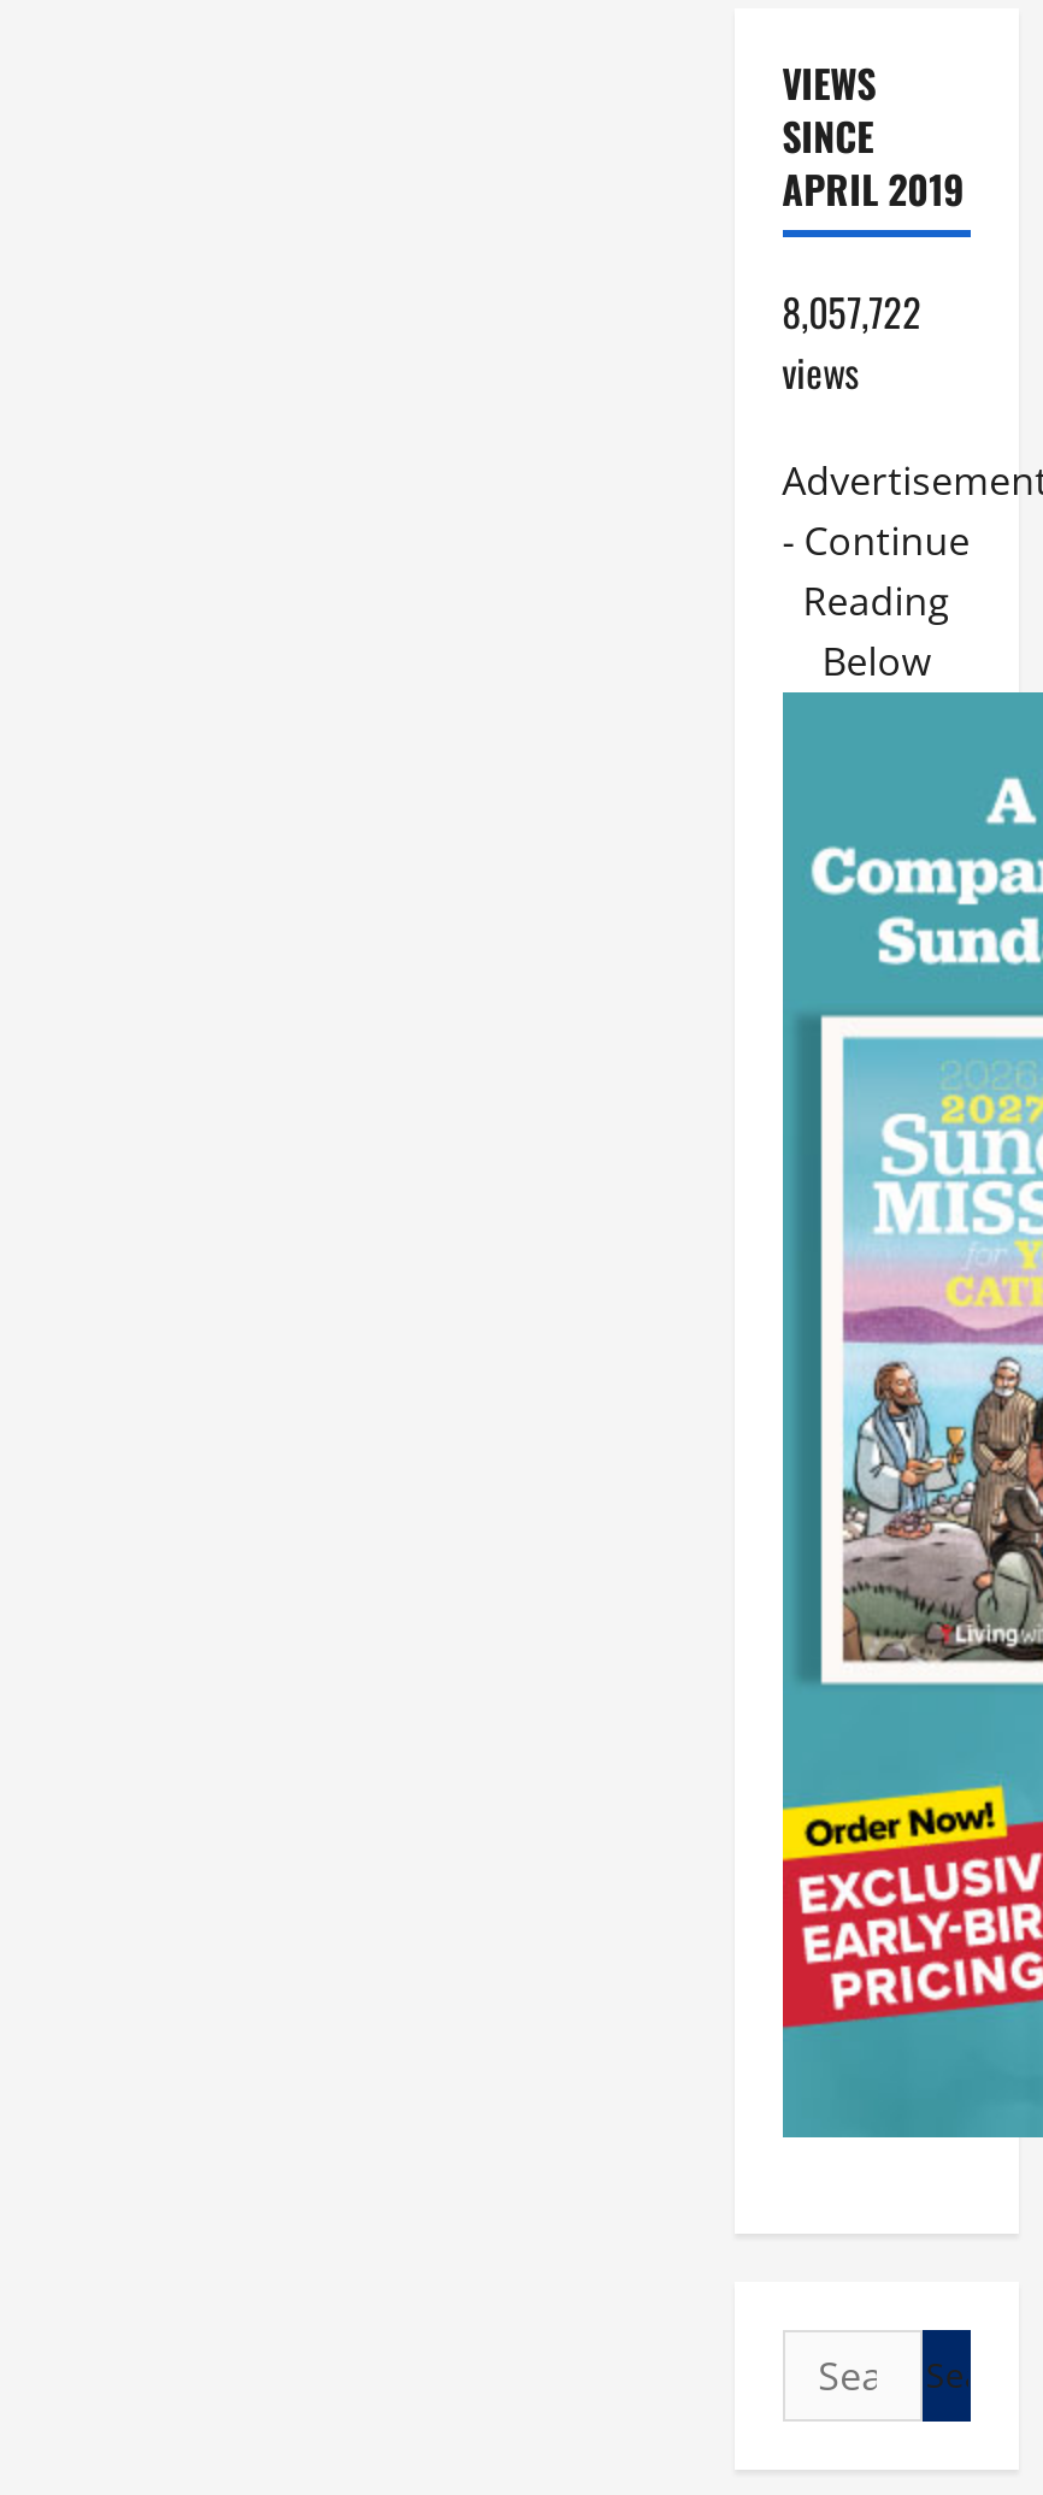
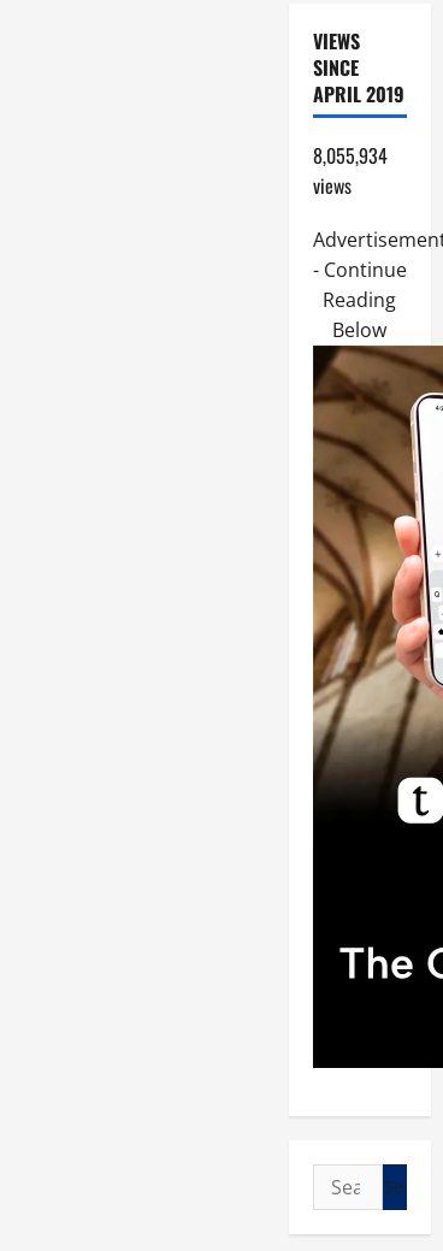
- 8,057,722
+ 8,055,934

- [image]
+ [image]
